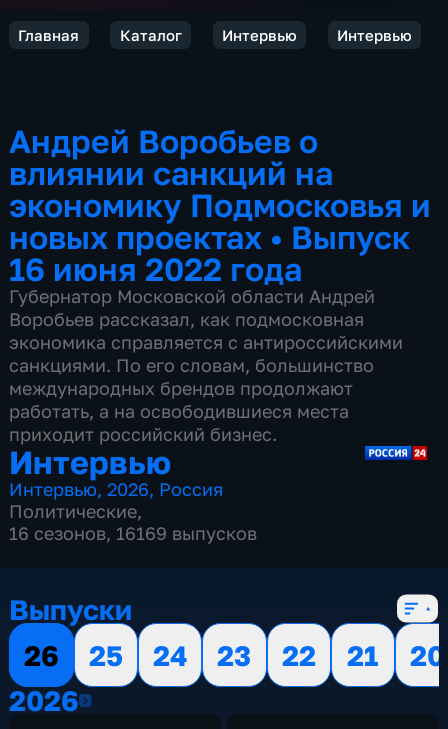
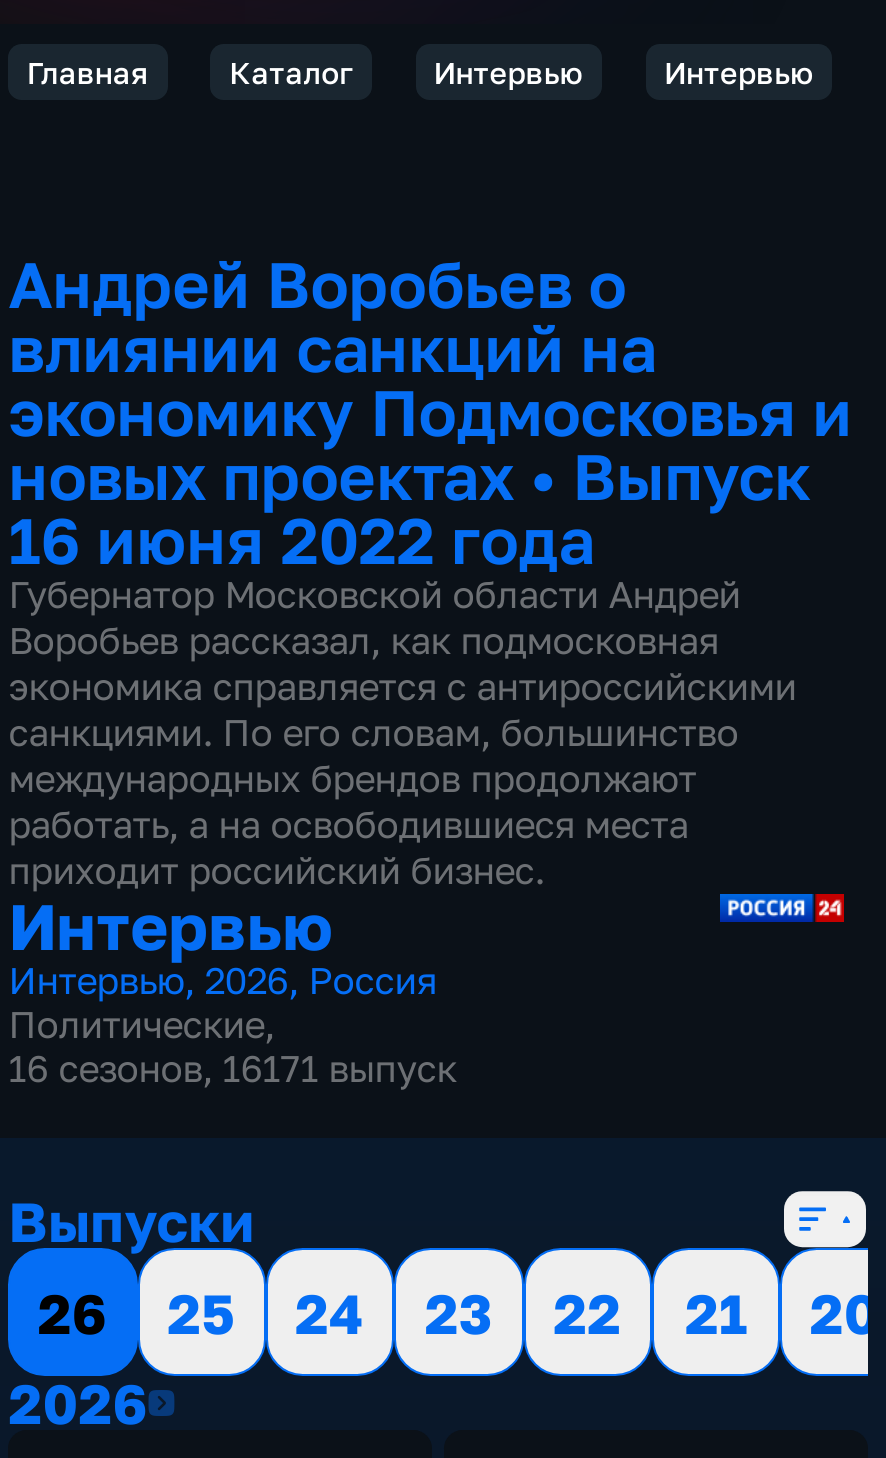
- 16 сезонов, 16169 выпусков
+ 16 сезонов, 16171 выпуск
